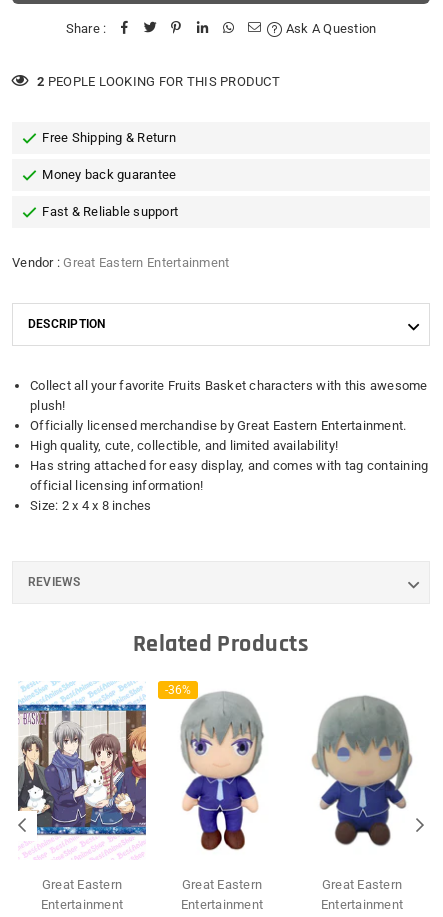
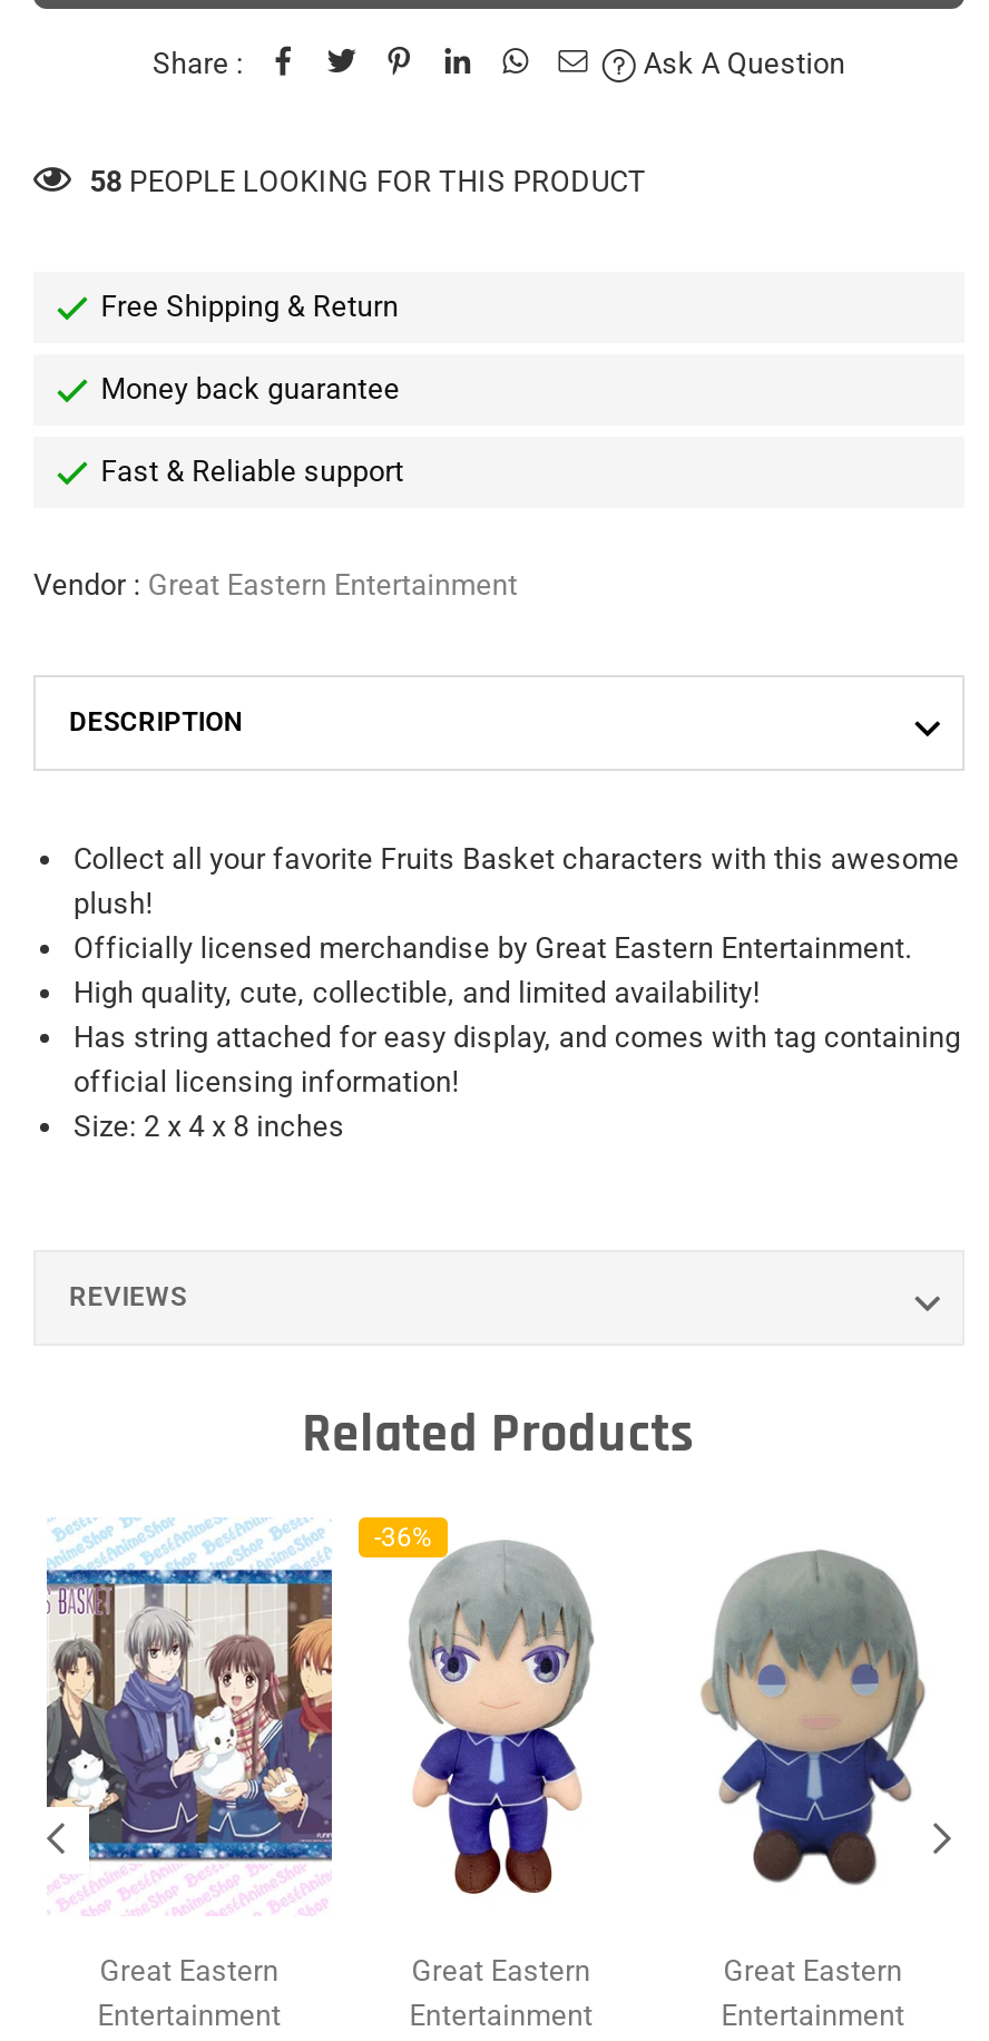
- 2 PEOPLE LOOKING FOR THIS PRODUCT
+ 58 PEOPLE LOOKING FOR THIS PRODUCT
